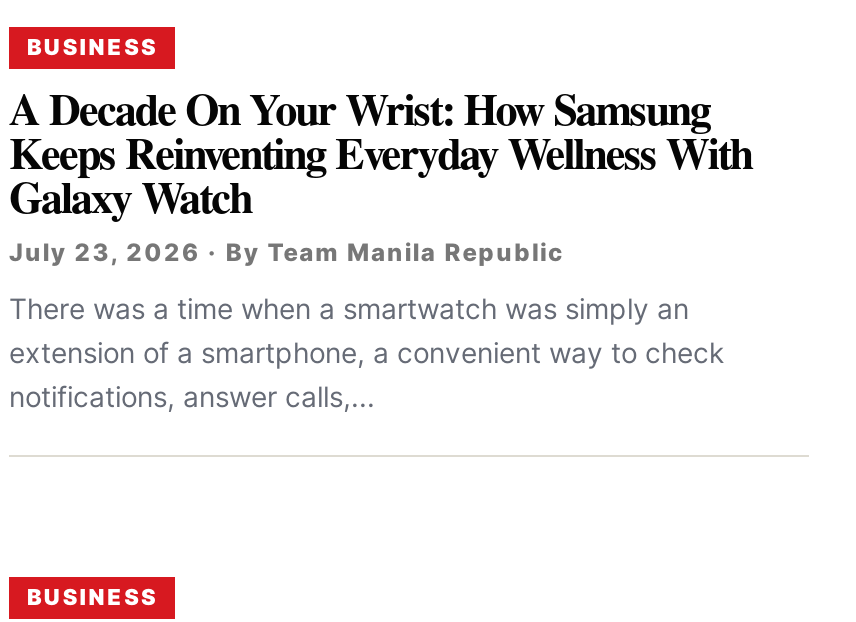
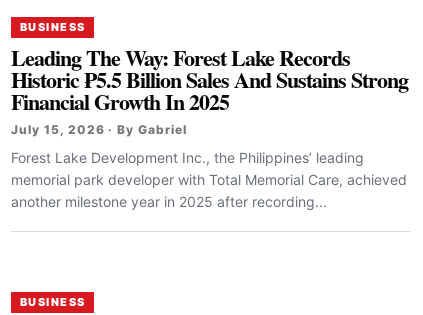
- A Decade On Your Wrist: How Samsung
- Keeps Reinventing Everyday Wellness With
- Galaxy Watch
- July 23, 2026 · By Team Manila Republic
+ Leading The Way: Forest Lake Records
+ Historic ₱5.5 Billion Sales And Sustains Strong
+ Financial Growth In 2025
+ July 15, 2026 · By Gabriel

- There was a time when a smartwatch was simply an
- extension of a smartphone, a convenient way to check
- notifications, answer calls,...
+ Forest Lake Development Inc., the Philippines’ leading
+ memorial park developer with Total Memorial Care, achieved
+ another milestone year in 2025 after recording...
